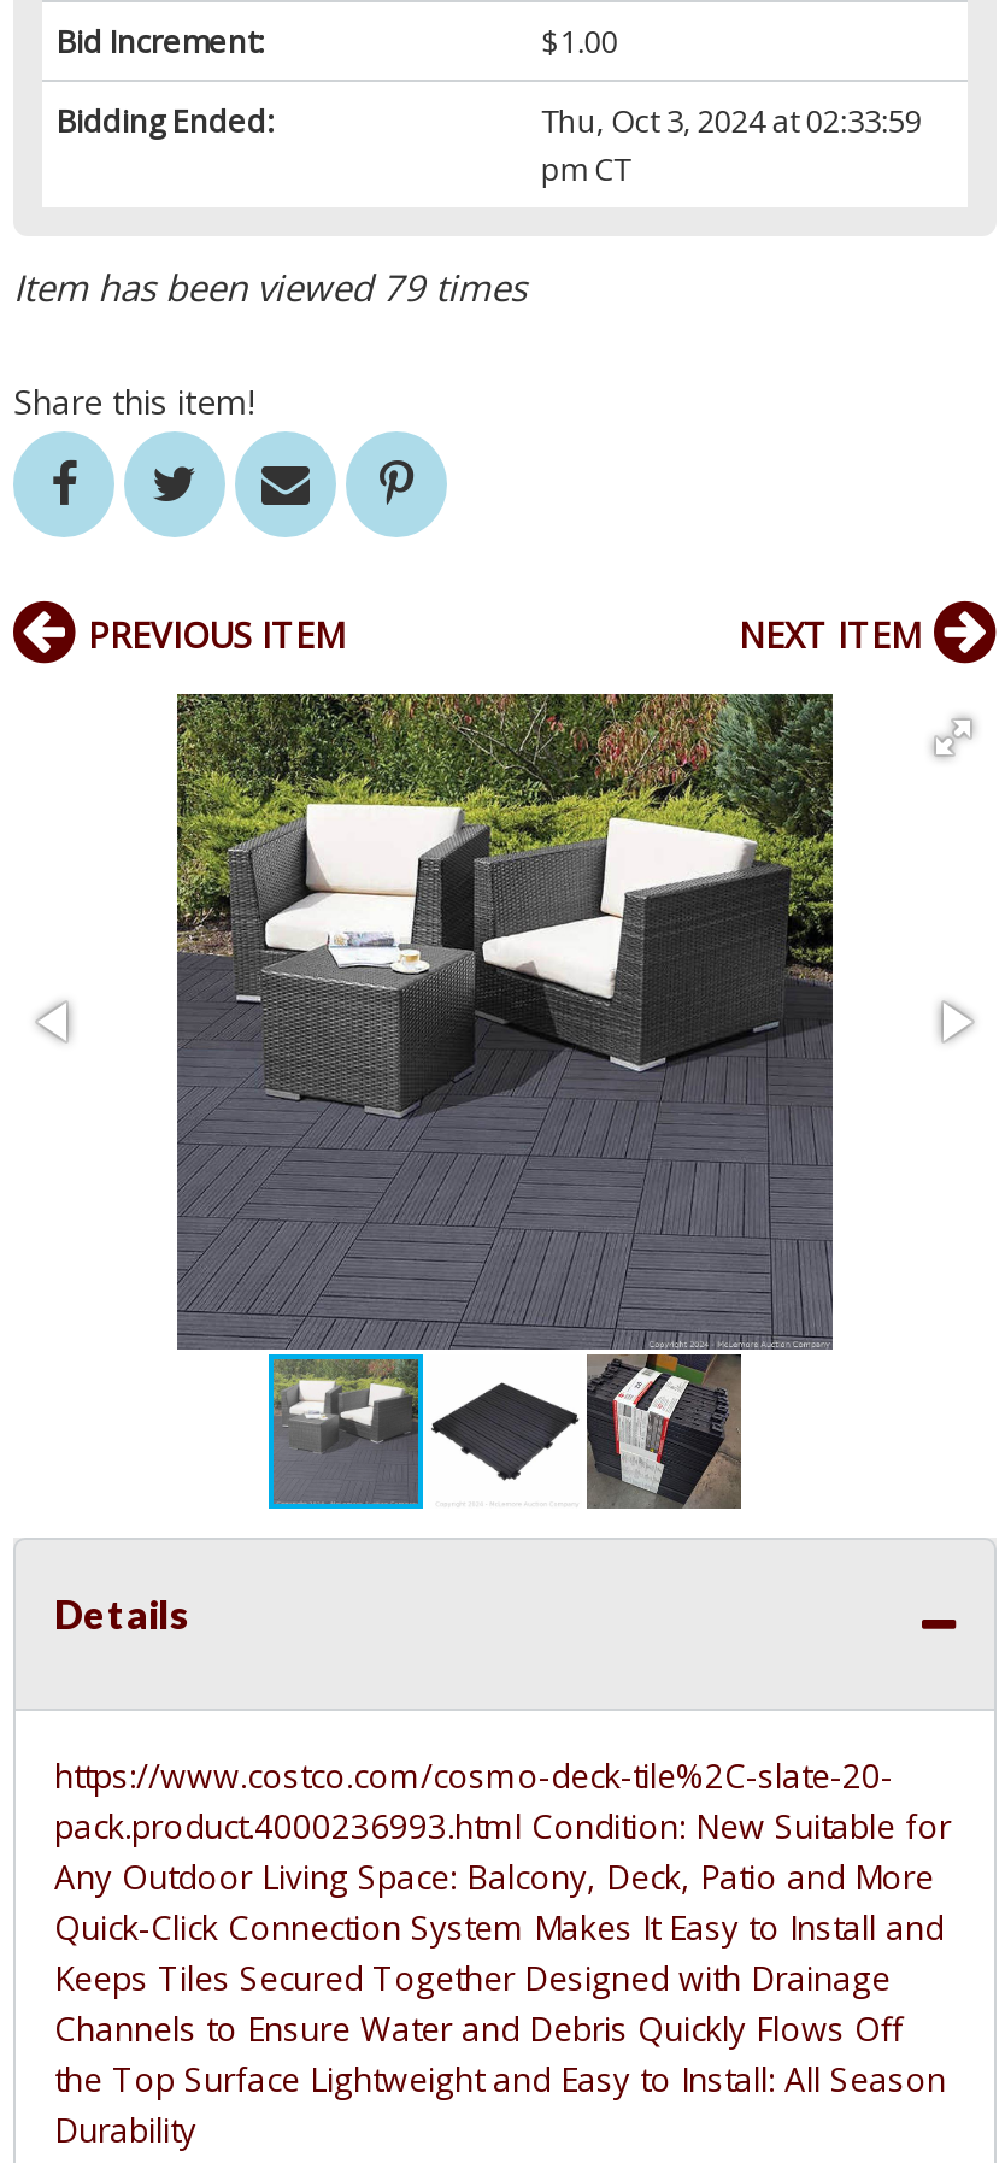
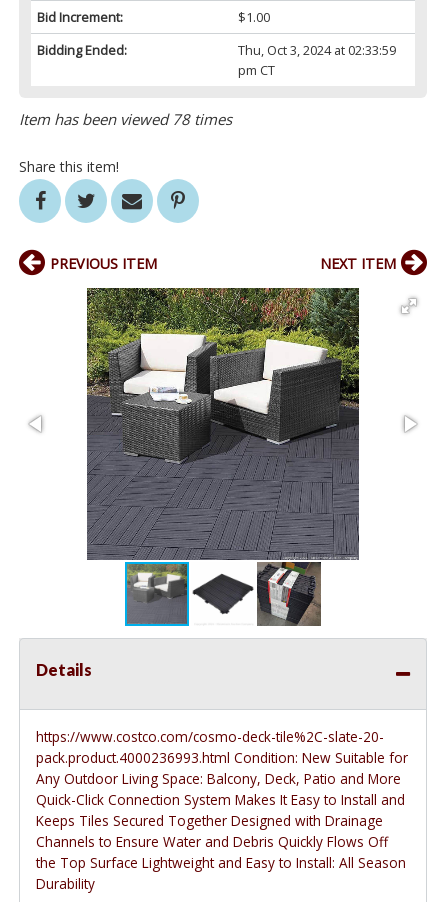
- Item has been viewed 79 times
+ Item has been viewed 78 times
